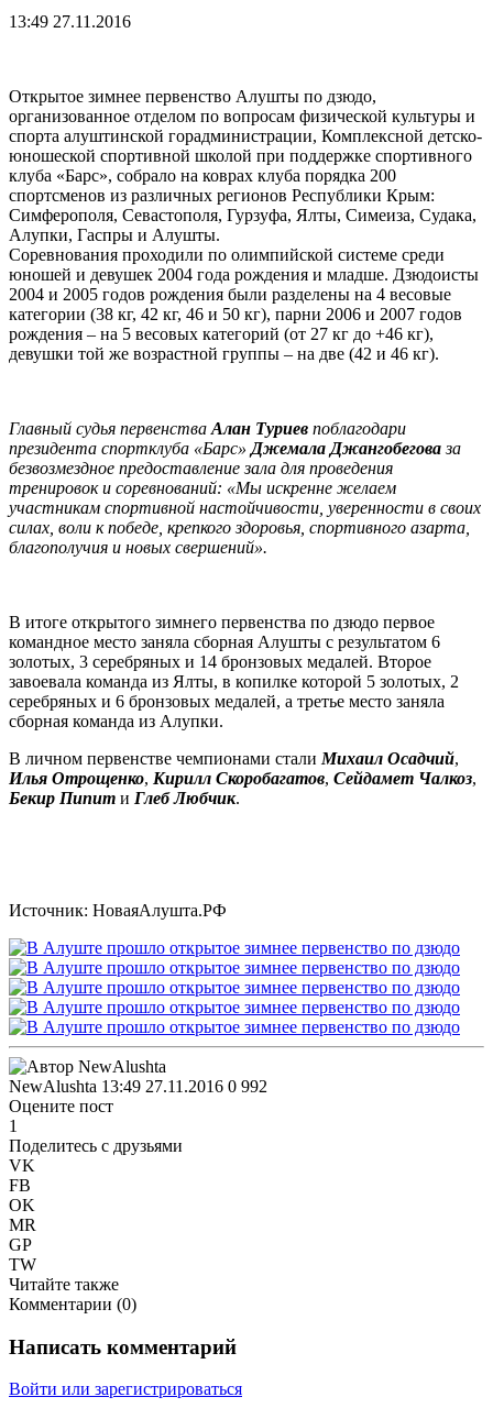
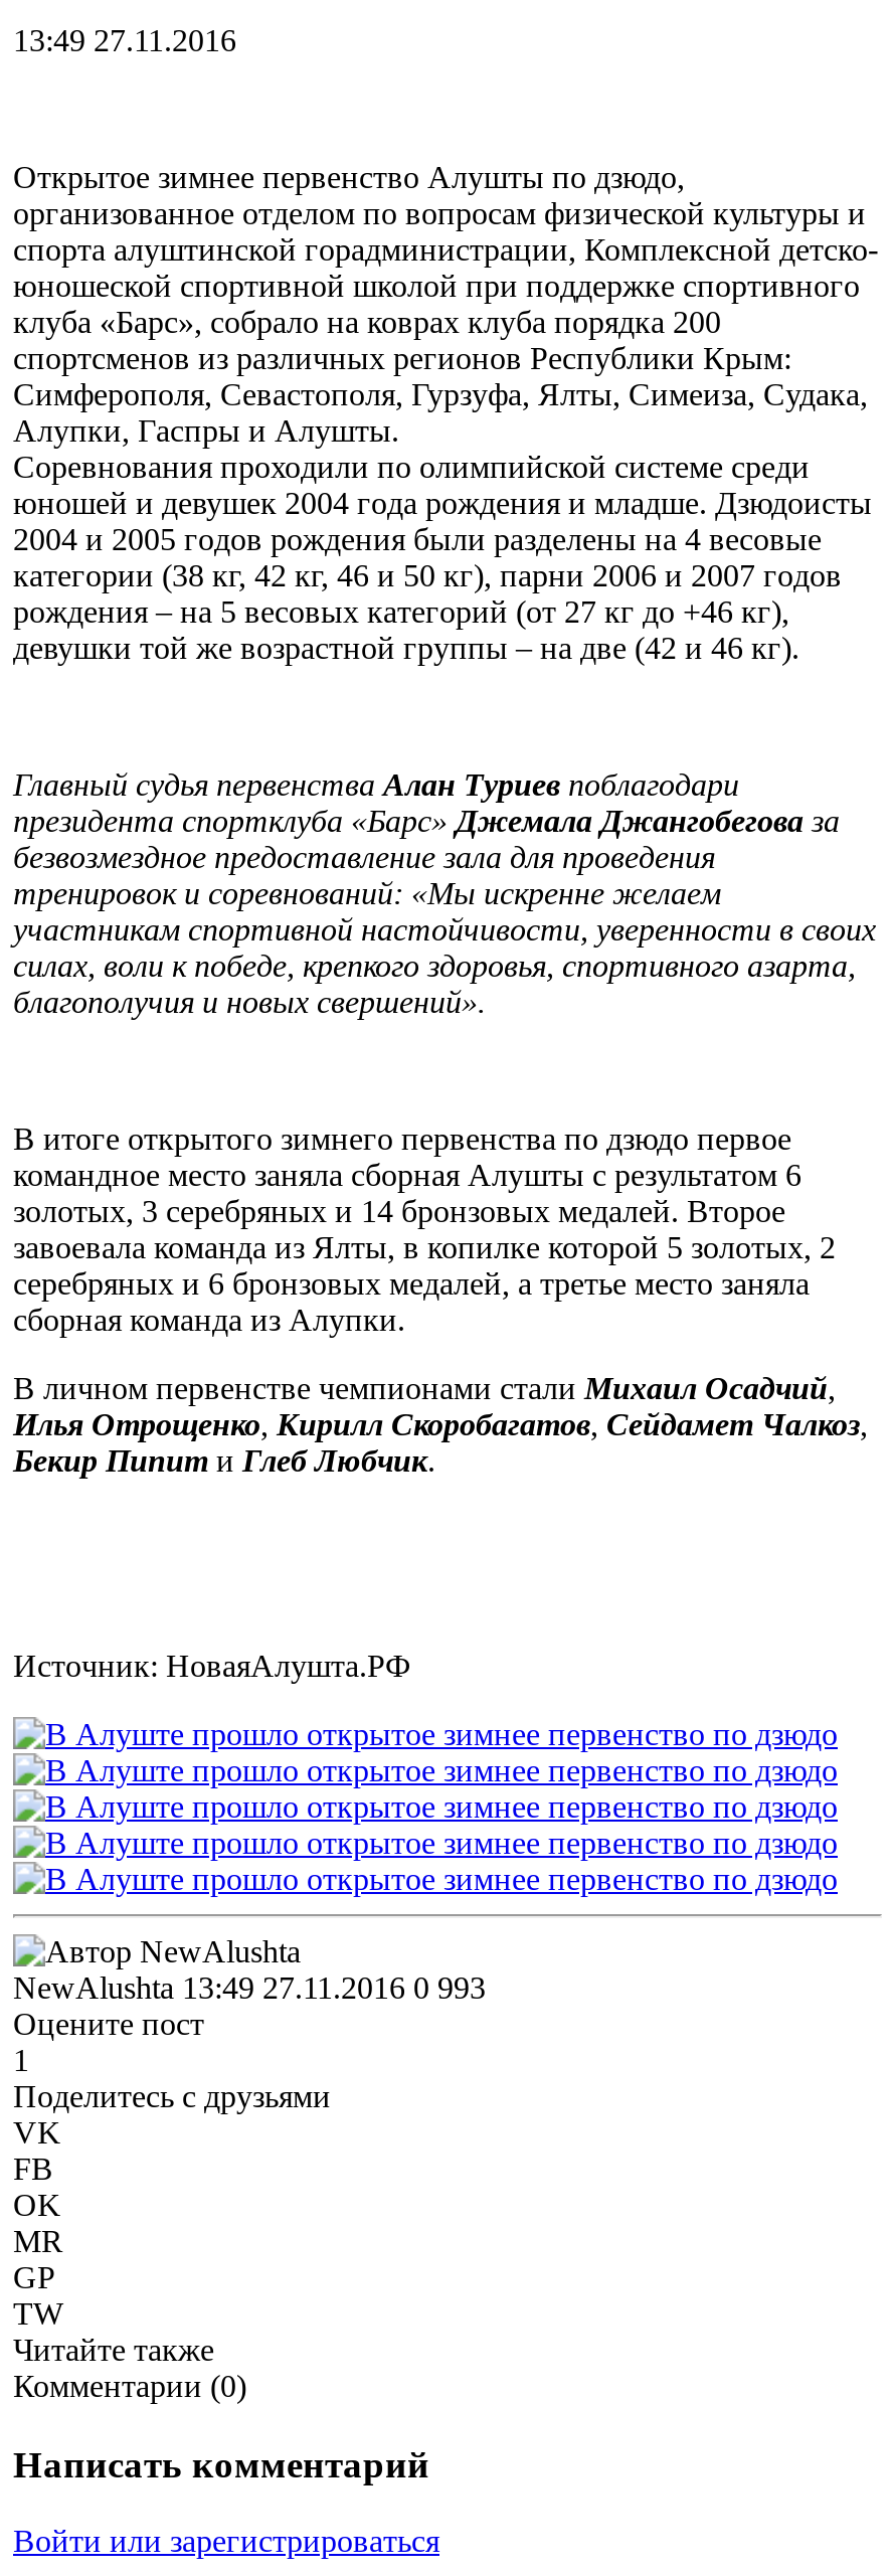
- NewAlushta 13:49 27.11.2016 0 992
+ NewAlushta 13:49 27.11.2016 0 993
